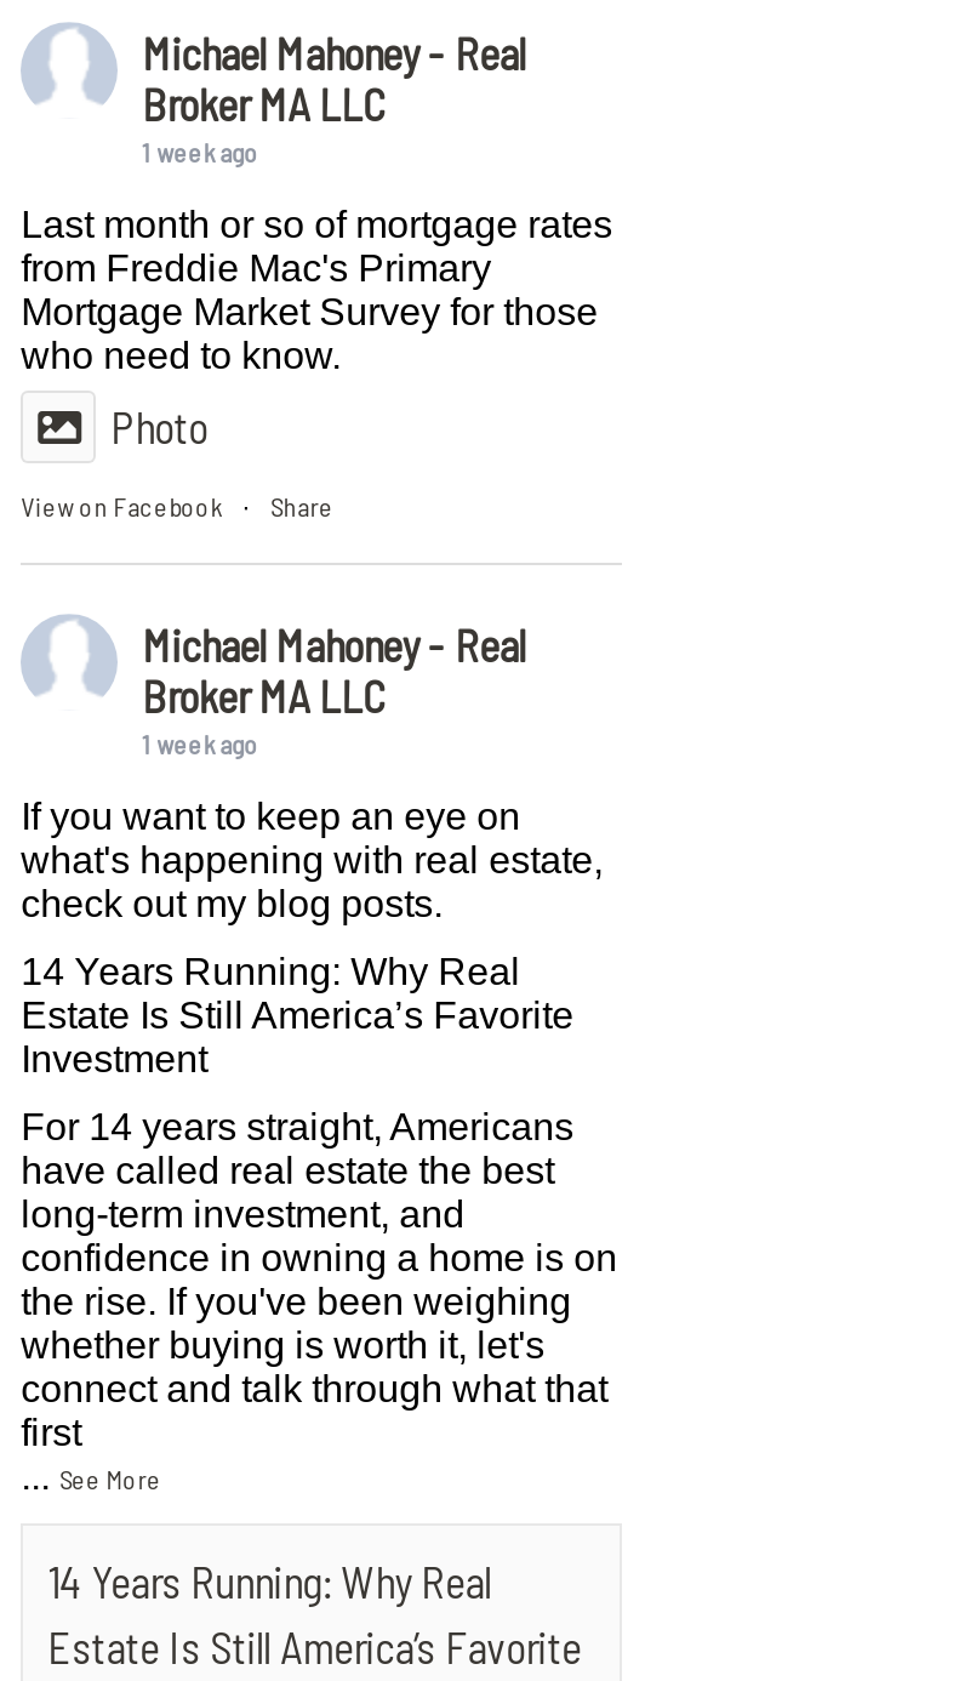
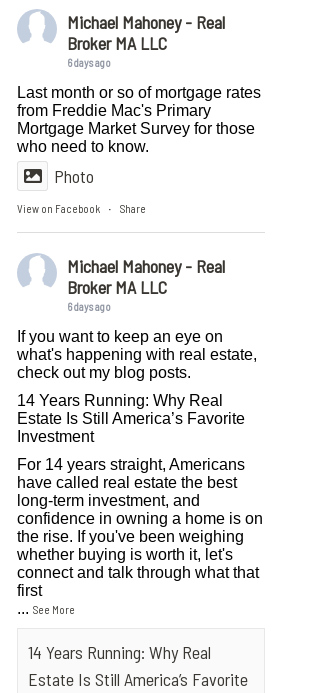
- 1 week ago
+ 6 days ago

- 1 week ago
+ 6 days ago
